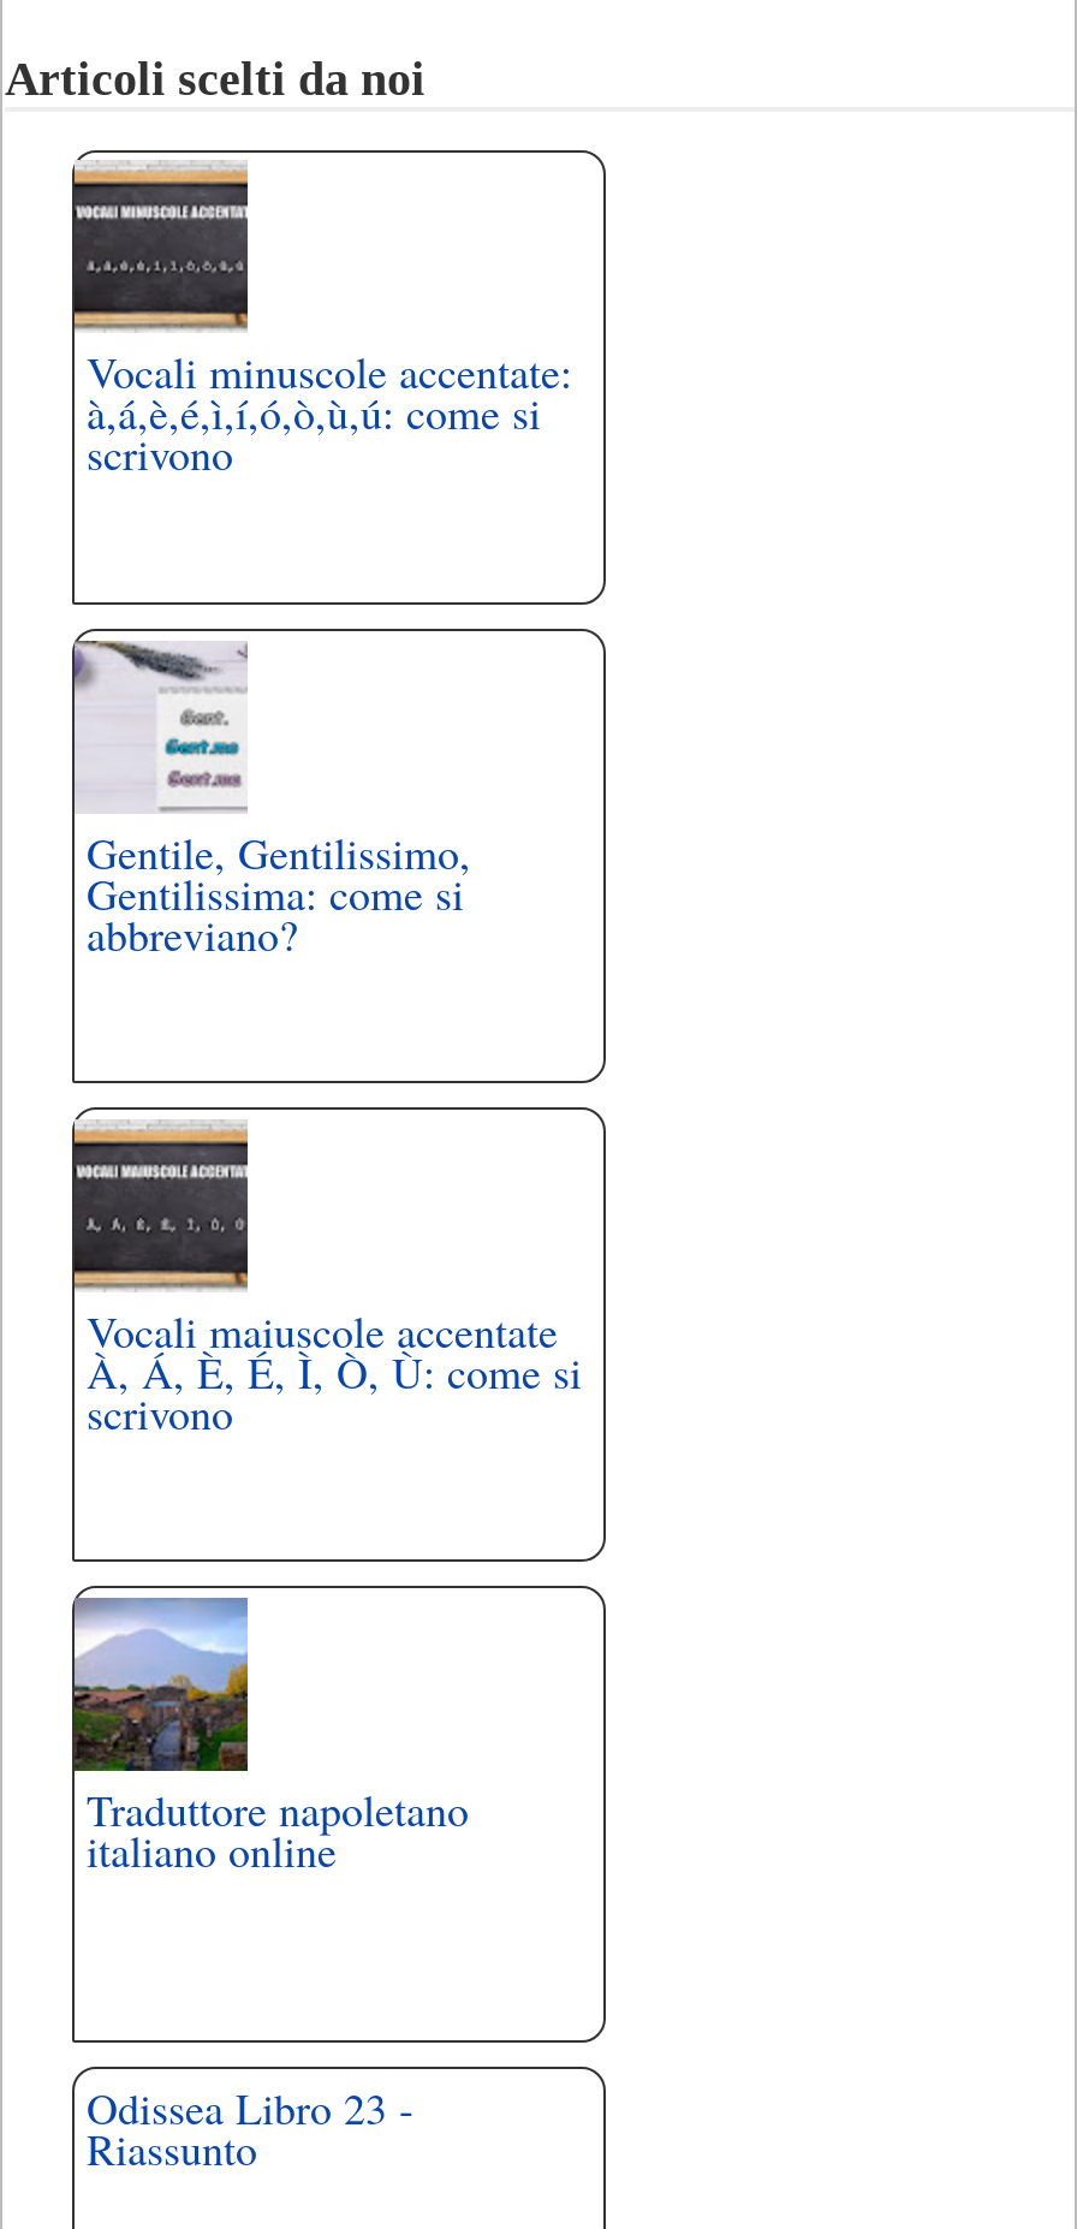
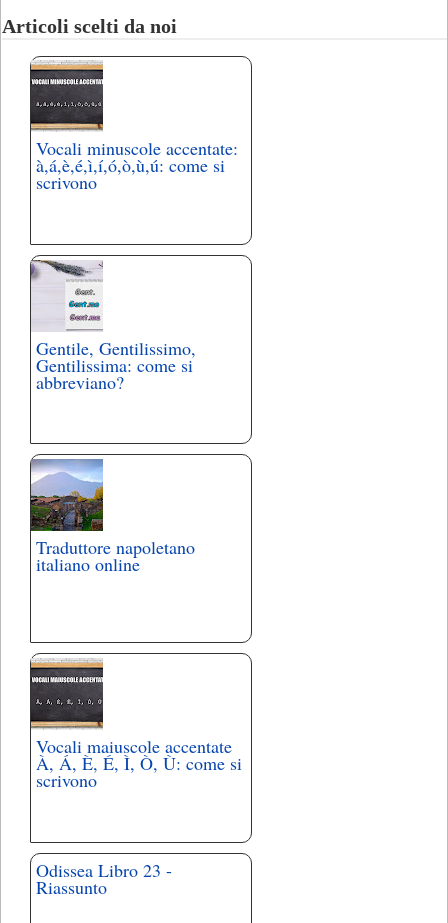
moved down: [image] | Vocali maiuscole accentate | scrivono

moved up: [image] | Traduttore napoletano | italiano online
